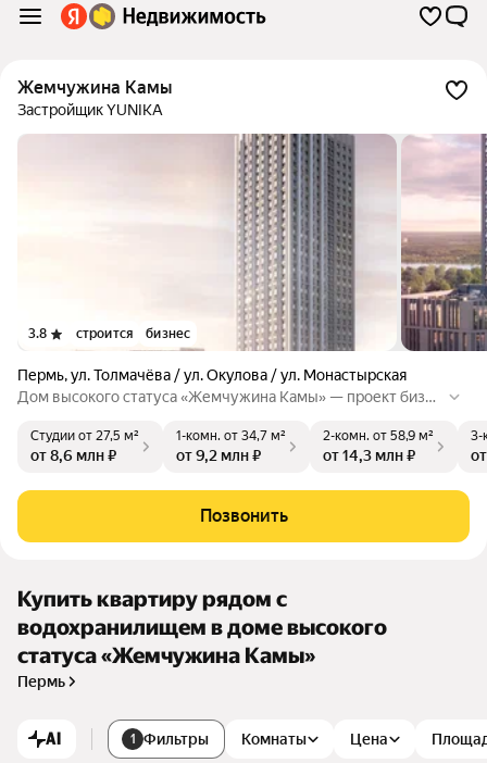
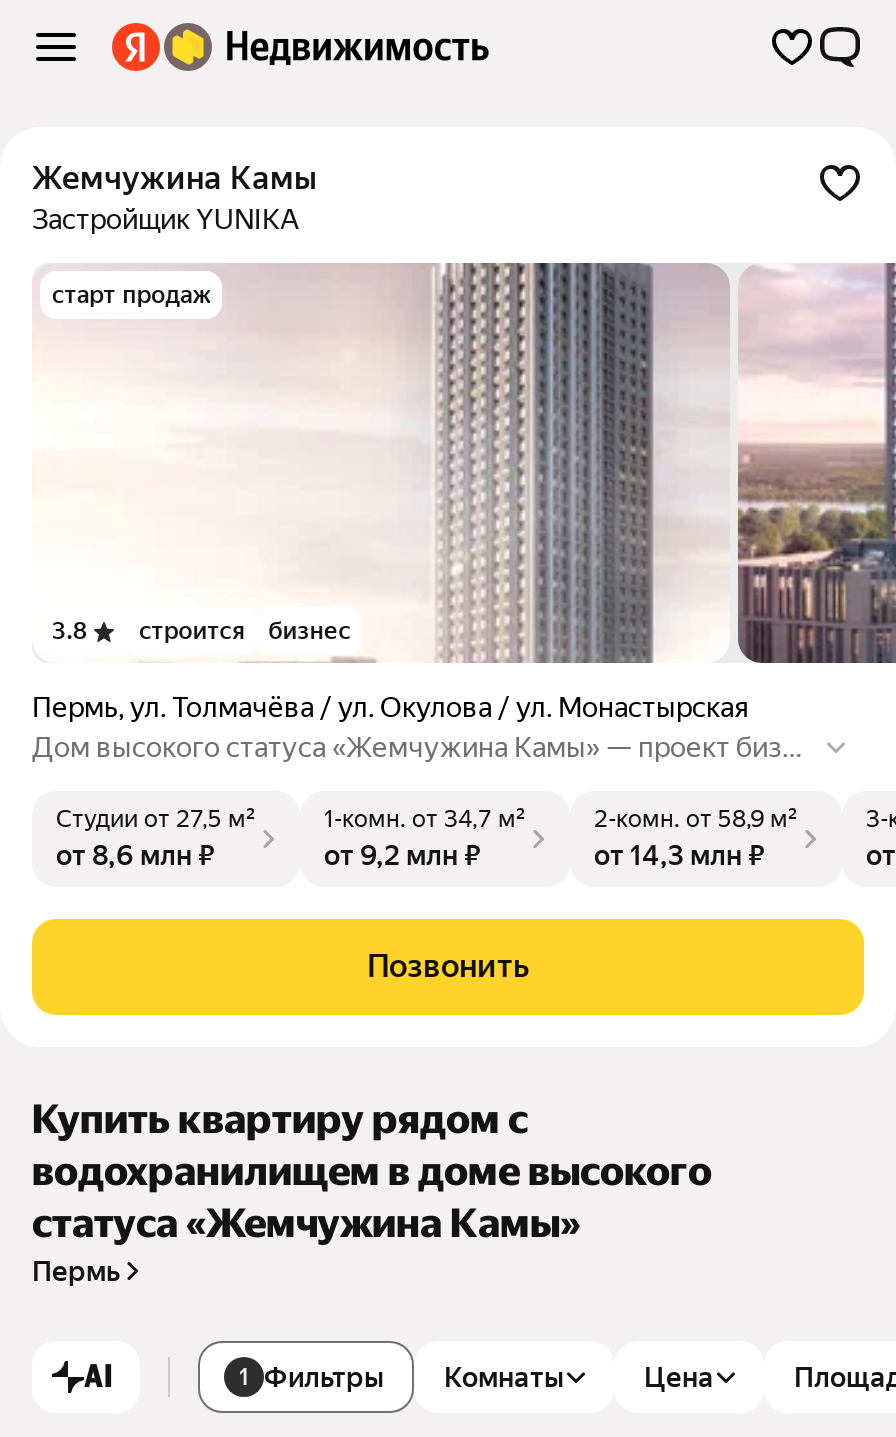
+ старт продаж
